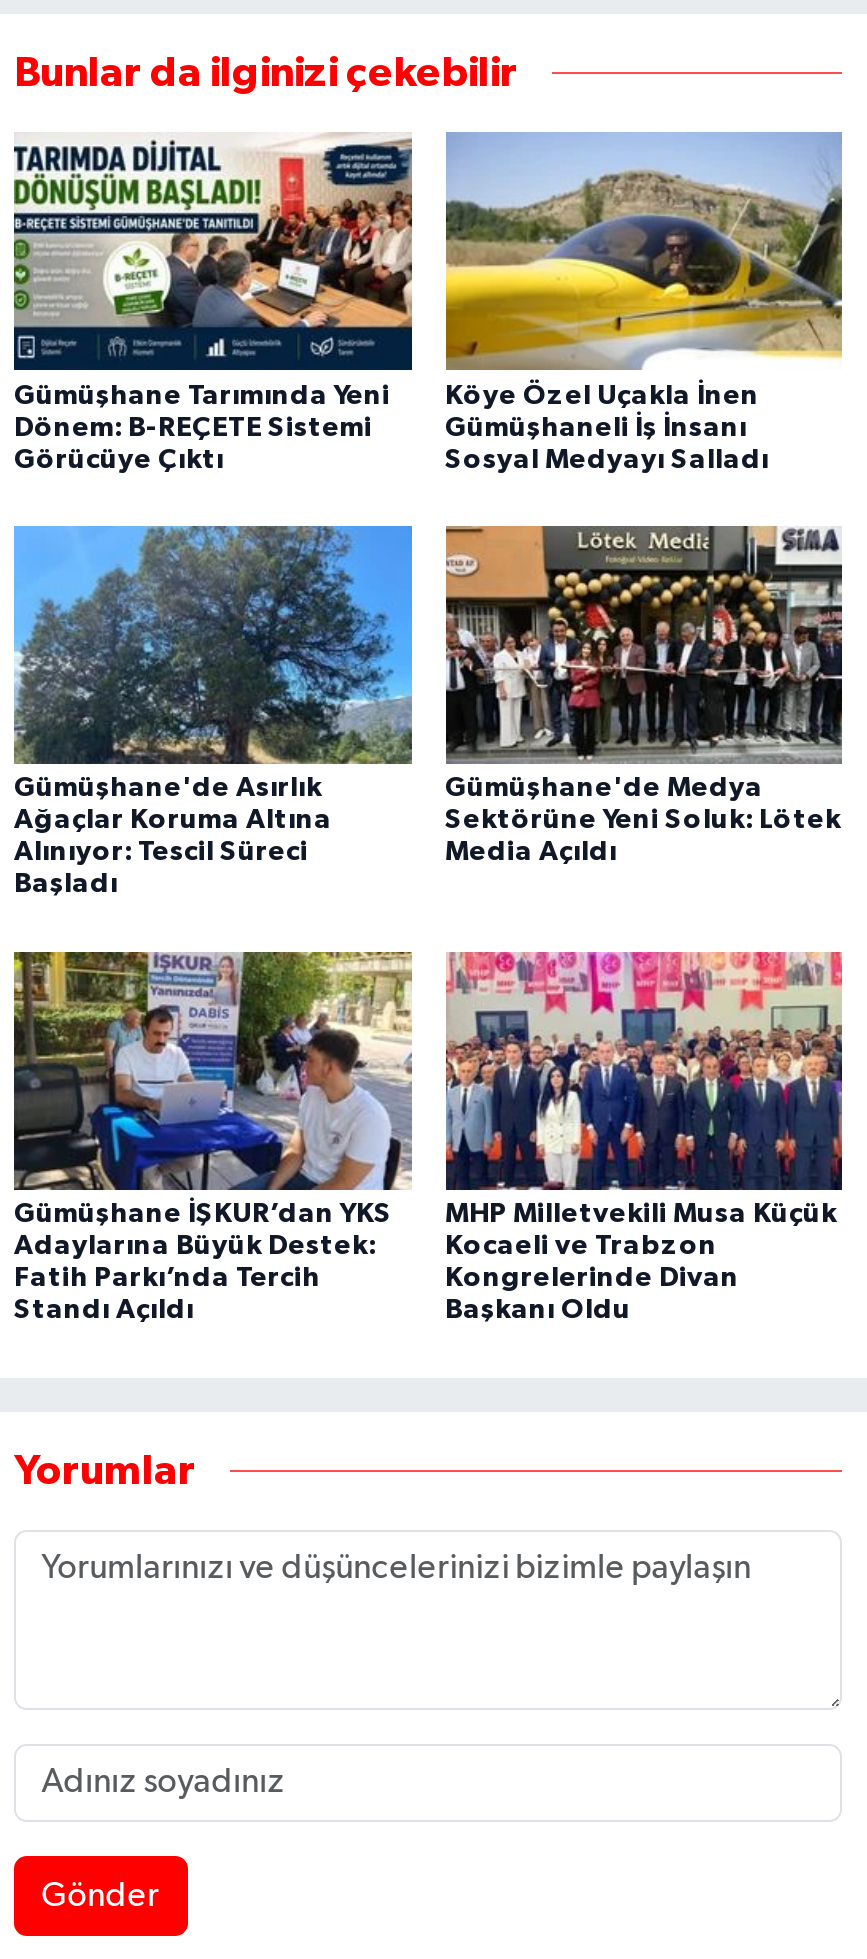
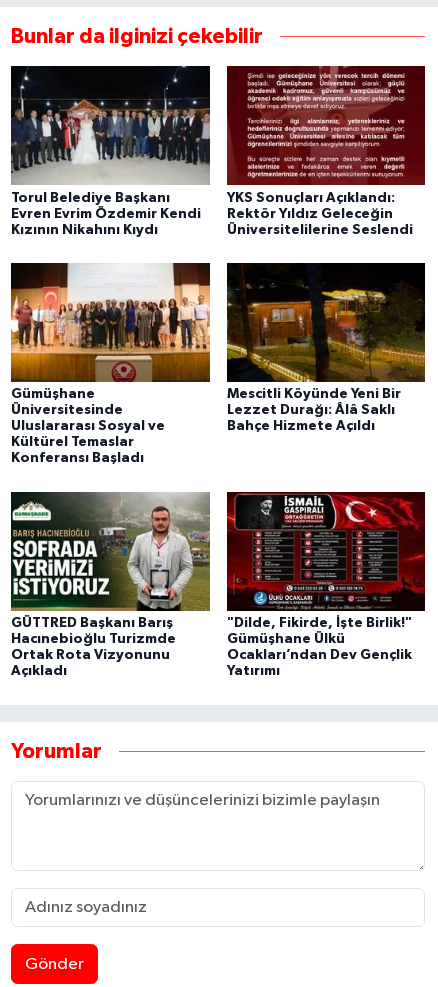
- [image]
- Gümüşhane Tarımında Yeni
- Dönem: B-REÇETE Sistemi
- Görücüye Çıktı
+ [image]
+ Torul Belediye Başkanı
+ Evren Evrim Özdemir Kendi
+ Kızının Nikahını Kıydı

- [image]
- Köye Özel Uçakla İnen
- Gümüşhaneli İş İnsanı
- Sosyal Medyayı Salladı
+ [image]
+ YKS Sonuçları Açıklandı:
+ Rektör Yıldız Geleceğin
+ Üniversitelilerine Seslendi

- [image]
- Gümüşhane'de Asırlık
- Ağaçlar Koruma Altına
- Alınıyor: Tescil Süreci
- Başladı
+ [image]
+ Gümüşhane
+ Üniversitesinde
+ Uluslararası Sosyal ve
+ Kültürel Temaslar
+ Konferansı Başladı

- [image]
- Gümüşhane'de Medya
- Sektörüne Yeni Soluk: Lötek
- Media Açıldı
+ [image]
+ Mescitli Köyünde Yeni Bir
+ Lezzet Durağı: Âlâ Saklı
+ Bahçe Hizmete Açıldı

- [image]
- Gümüşhane İŞKUR’dan YKS
- Adaylarına Büyük Destek:
- Fatih Parkı’nda Tercih
- Standı Açıldı
+ [image]
+ GÜTTRED Başkanı Barış
+ Hacınebioğlu Turizmde
+ Ortak Rota Vizyonunu
+ Açıkladı

- [image]
- MHP Milletvekili Musa Küçük
- Kocaeli ve Trabzon
- Kongrelerinde Divan
- Başkanı Oldu
+ [image]
+ "Dilde, Fikirde, İşte Birlik!"
+ Gümüşhane Ülkü
+ Ocakları’ndan Dev Gençlik
+ Yatırımı
